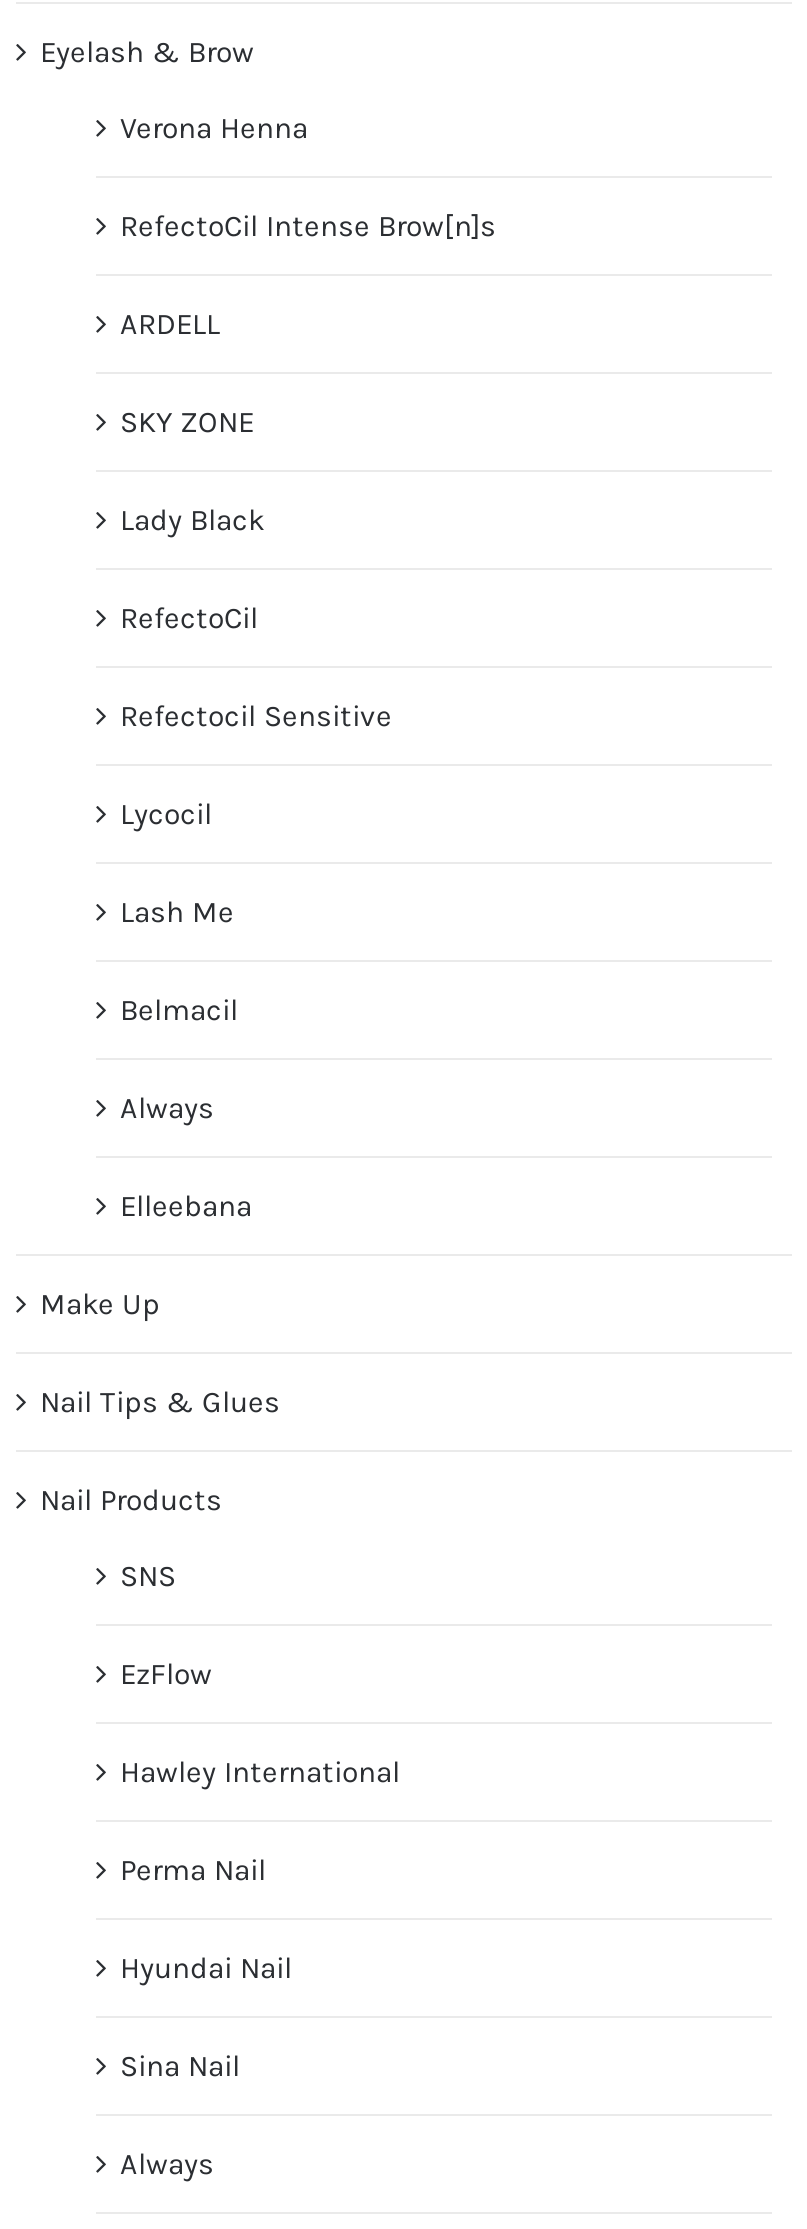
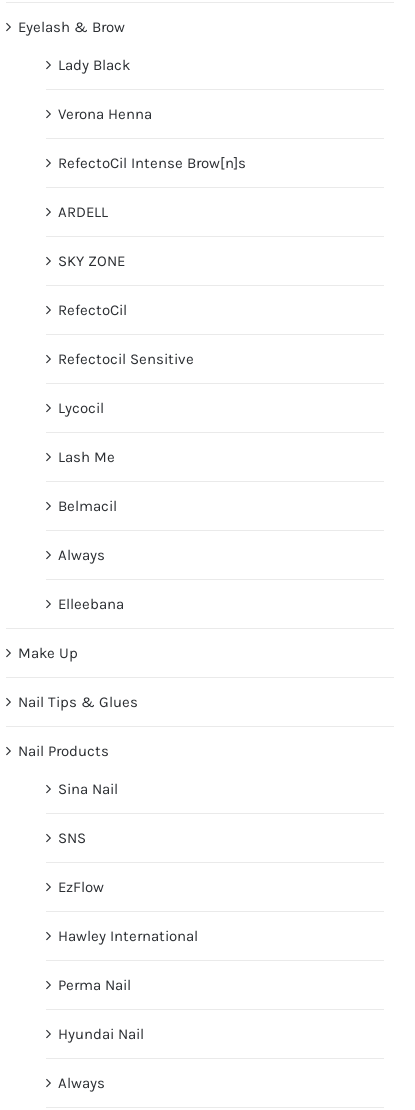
moved down: Verona Henna | RefectoCil Intense Brow[n]s | ARDELL | SKY ZONE

moved up: Lady Black

moved down: SNS | EzFlow | Hawley International | Perma Nail | Hyundai Nail

moved up: Sina Nail
